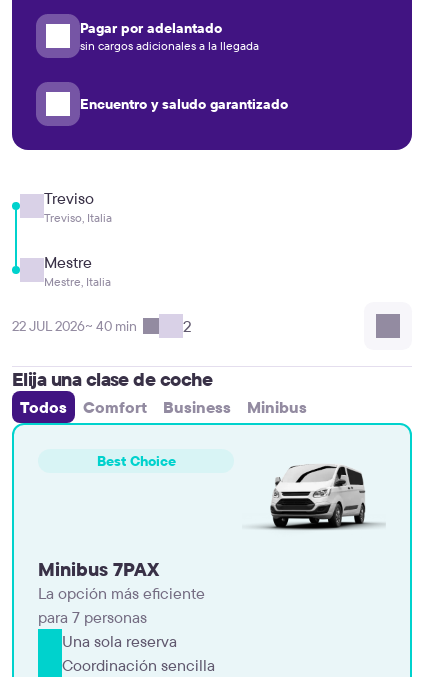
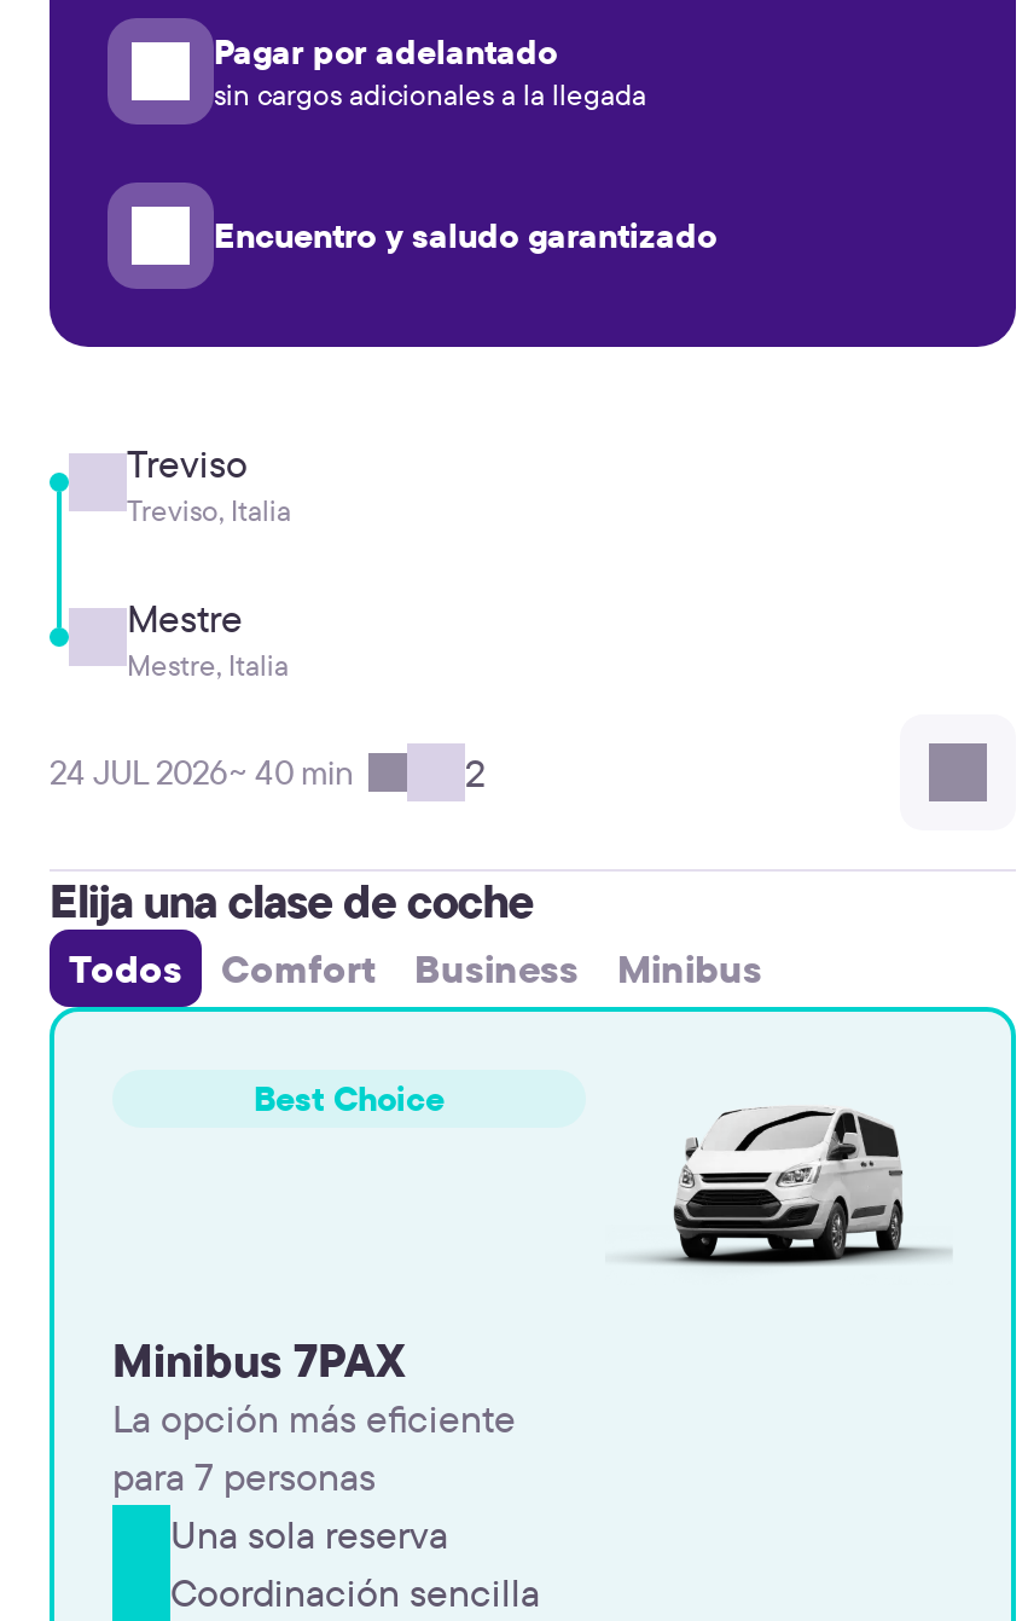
- 22 JUL 2026~ 40 min
+ 24 JUL 2026~ 40 min
